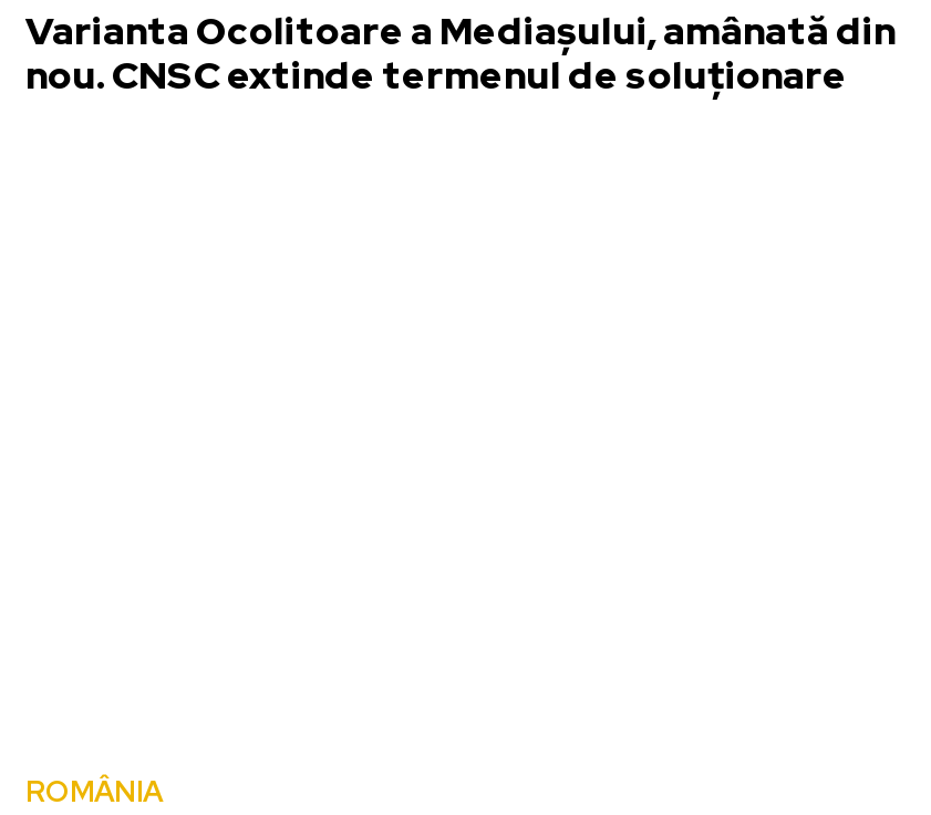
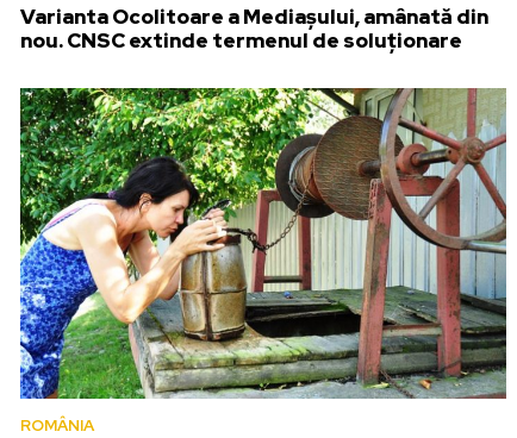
+ [image]
